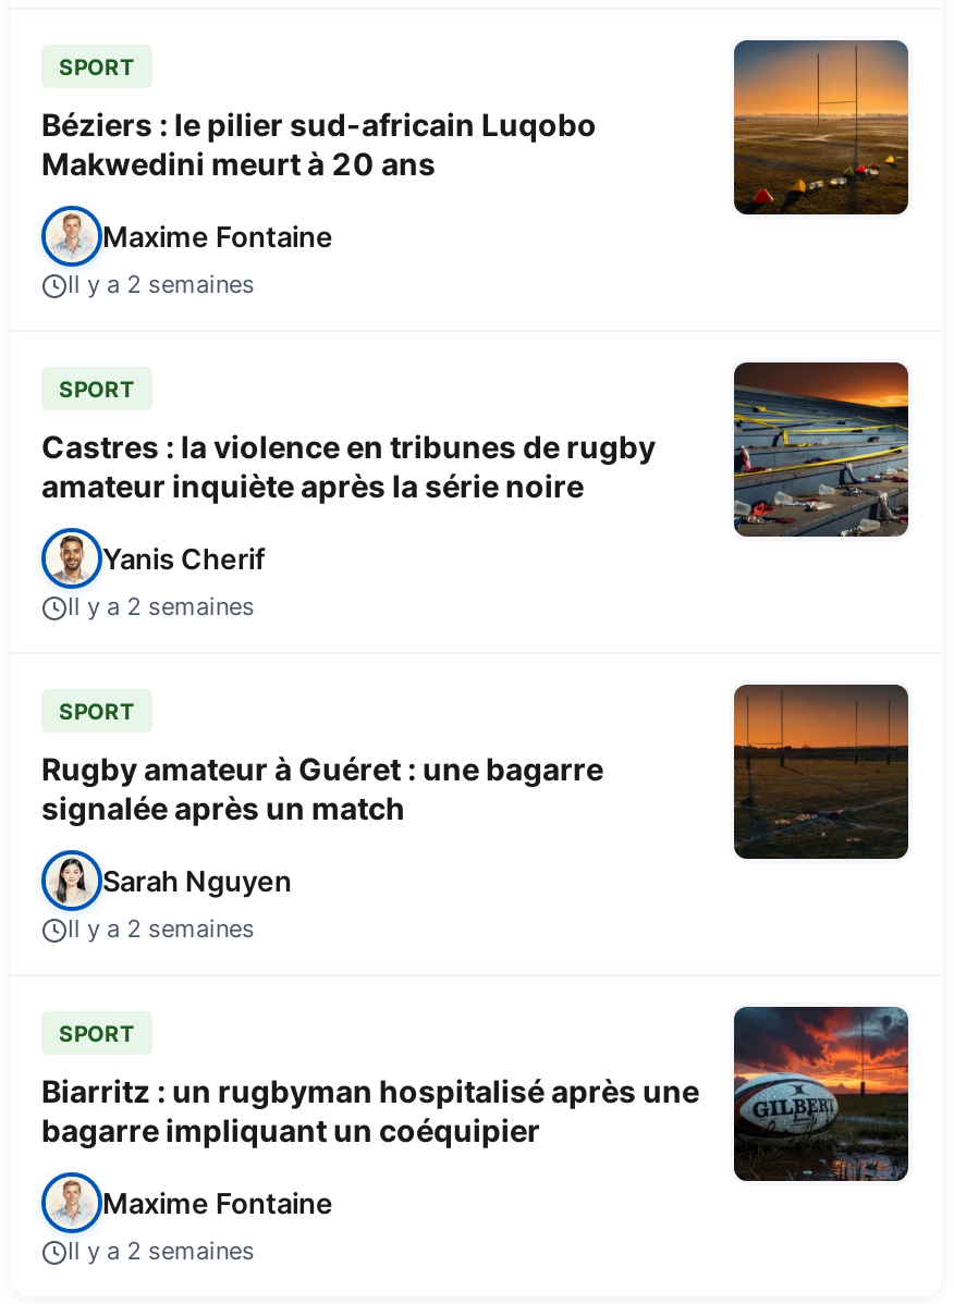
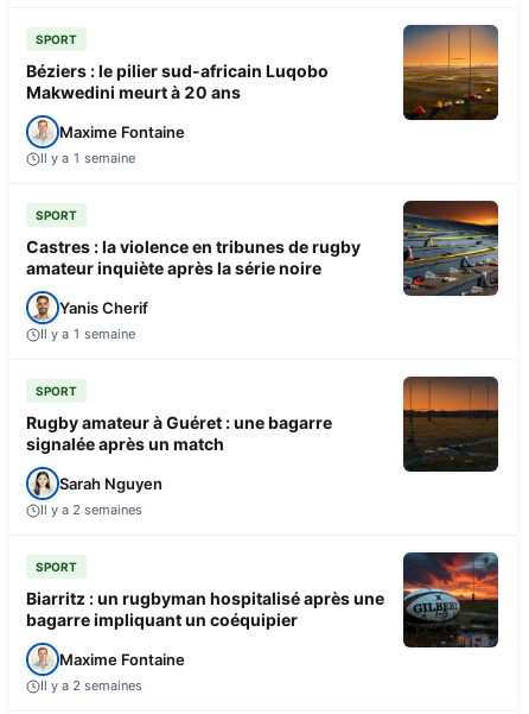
- Il y a 2 semaines
+ Il y a 1 semaine

- Il y a 2 semaines
+ Il y a 1 semaine
